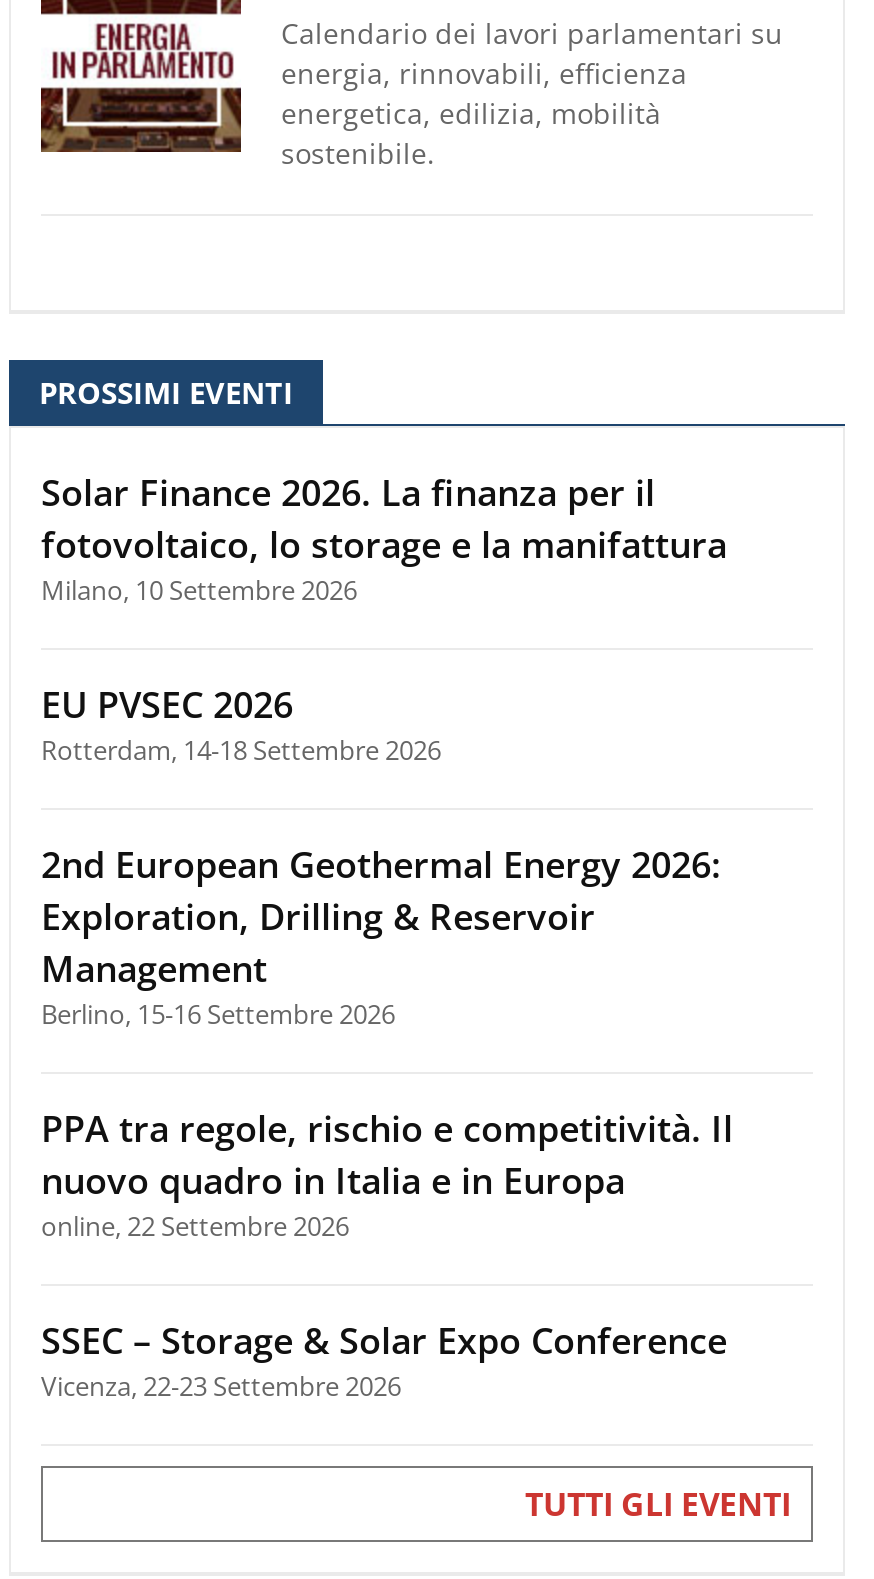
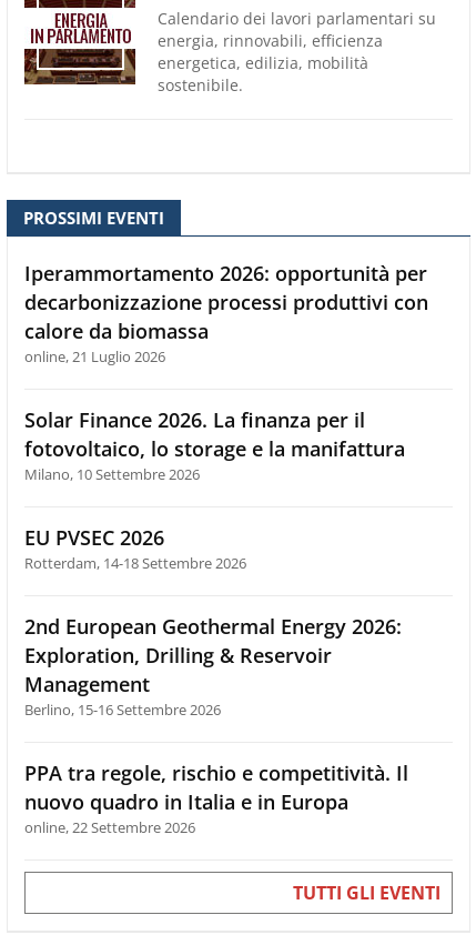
+ Iperammortamento 2026: opportunità per
+ decarbonizzazione processi produttivi con
+ calore da biomassa
+ online, 21 Luglio 2026

moved down: Solar Finance 2026. La finanza per il | fotovoltaico, lo storage e la manifattura | Milano, 10 Settembre 2026 | ... | nuovo quadro in Italia e in Europa | online, 22 Settembre 2026

- SSEC – Storage & Solar Expo Conference
- Vicenza, 22-23 Settembre 2026
